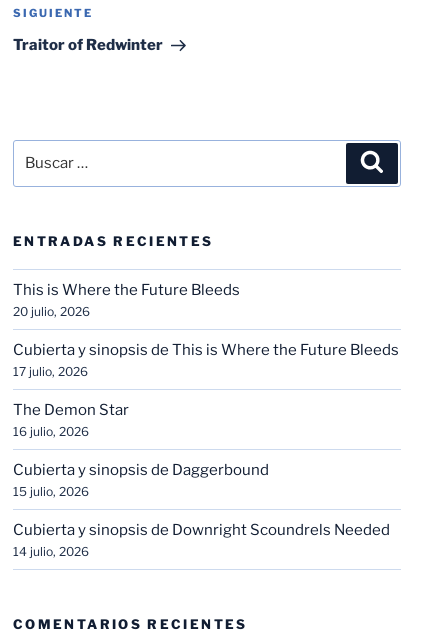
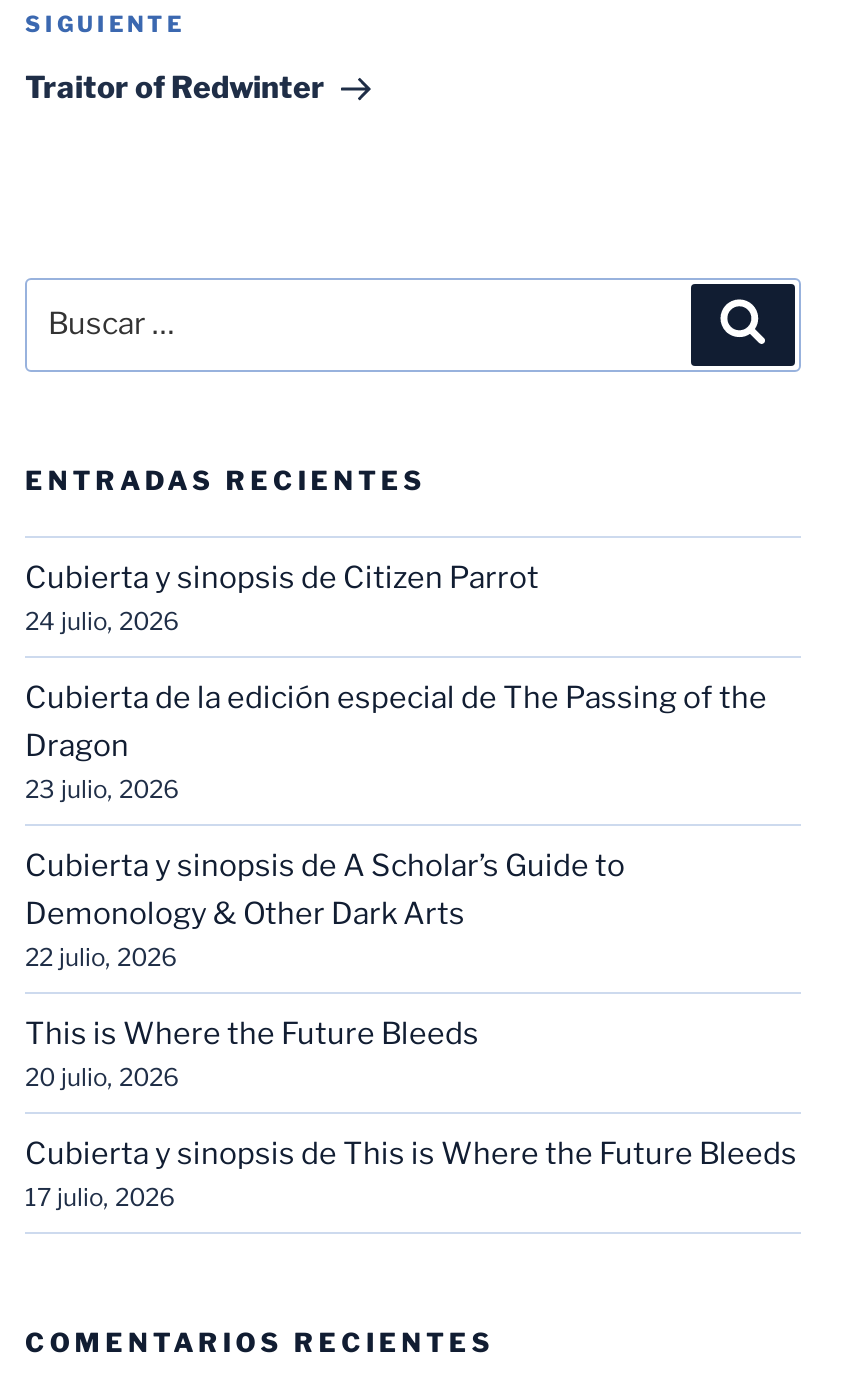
+ Cubierta y sinopsis de Citizen Parrot
+ 24 julio, 2026
+ Cubierta de la edición especial de The Passing of the
+ Dragon
+ 23 julio, 2026
+ Cubierta y sinopsis de A Scholar’s Guide to
+ Demonology & Other Dark Arts
+ 22 julio, 2026

moved down: This is Where the Future Bleeds | 20 julio, 2026 | Cubierta y sinopsis de This is Where the Future Bleeds | 17 julio, 2026

- The Demon Star
- 16 julio, 2026
- Cubierta y sinopsis de Daggerbound
- 15 julio, 2026
- Cubierta y sinopsis de Downright Scoundrels Needed
- 14 julio, 2026
